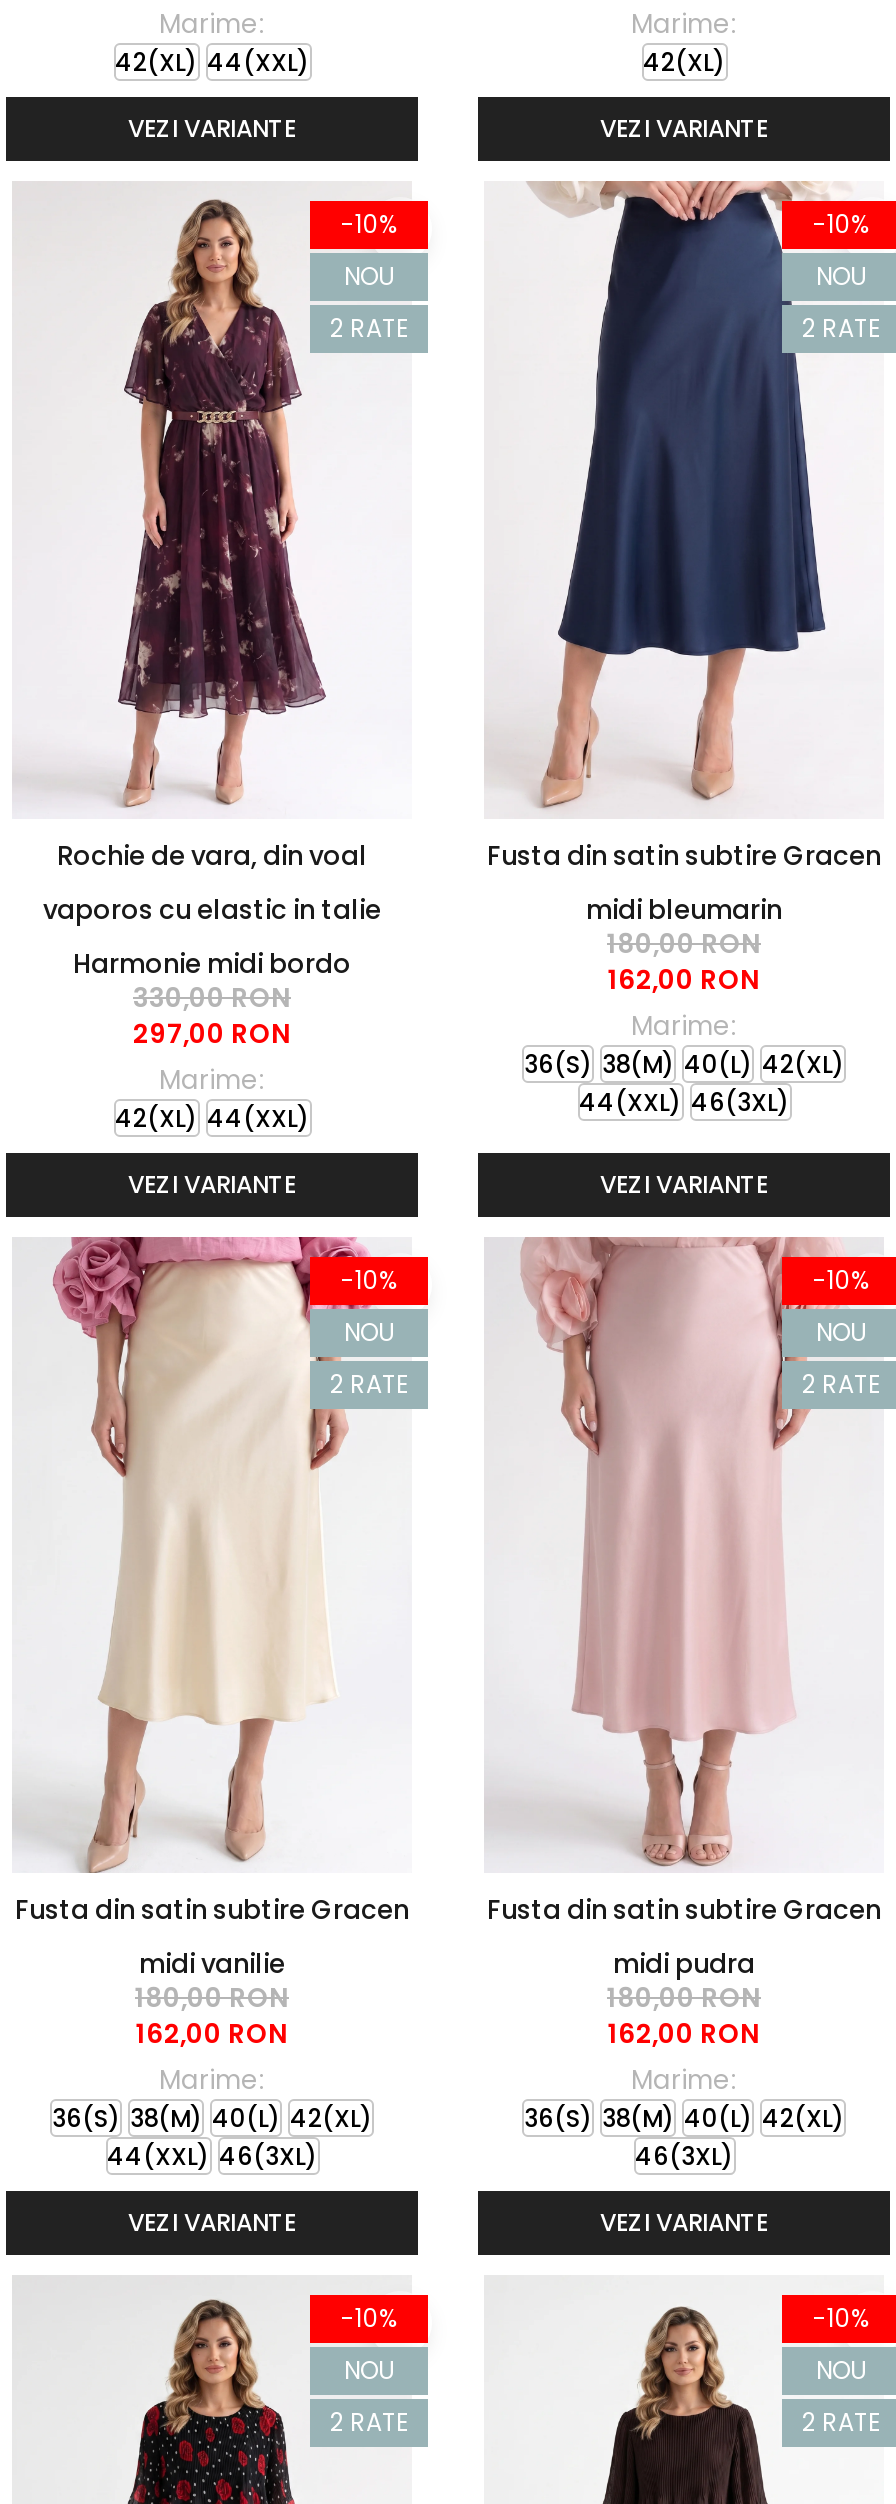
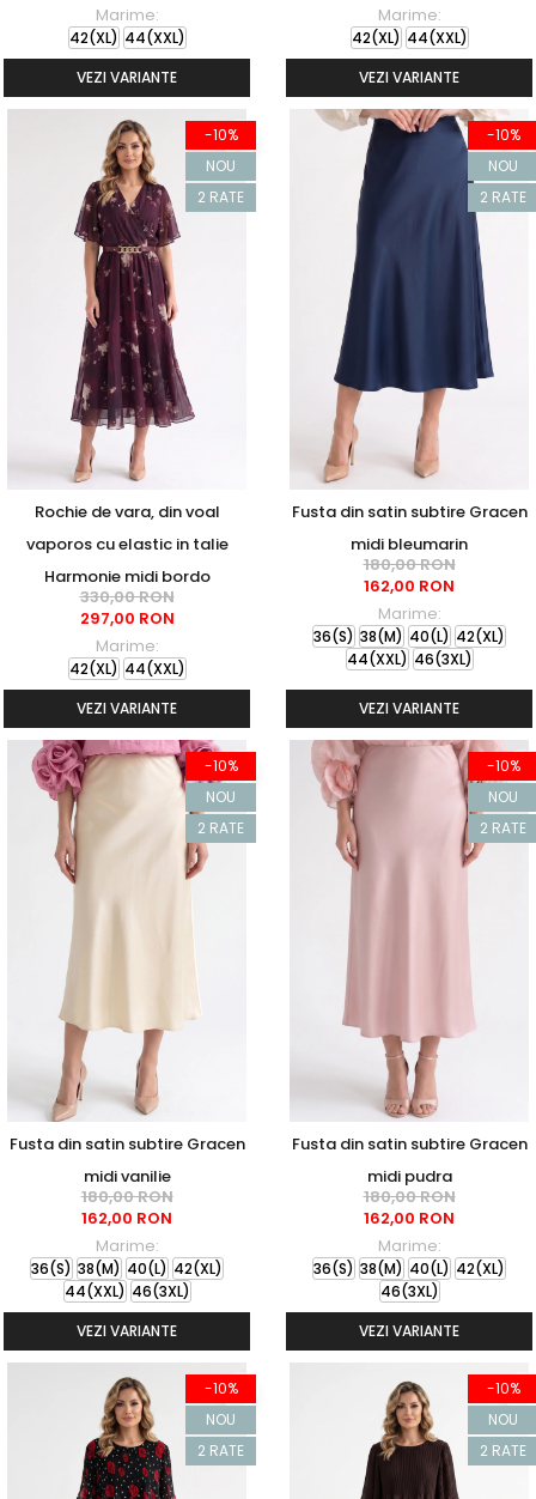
- 42(XL)
+ 42(XL) 44(XXL)
